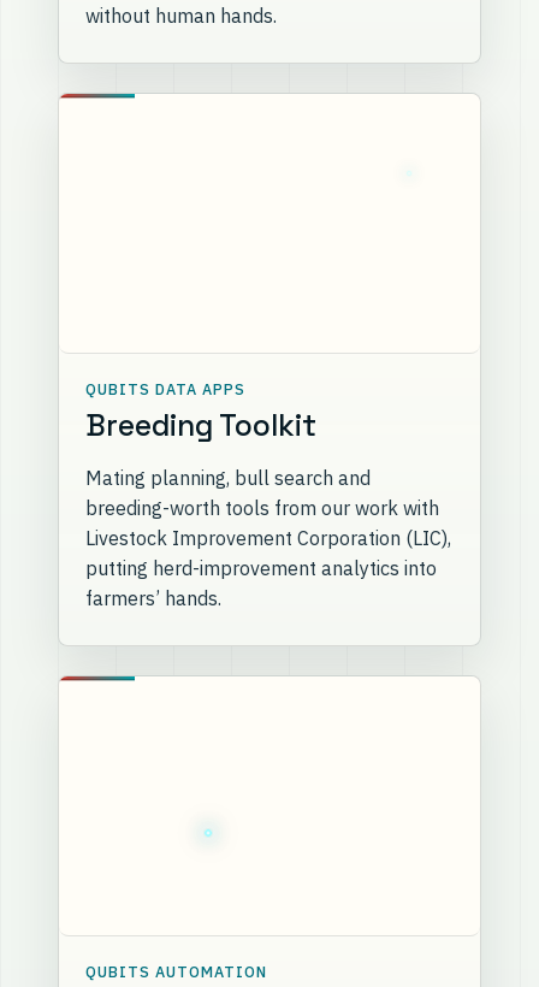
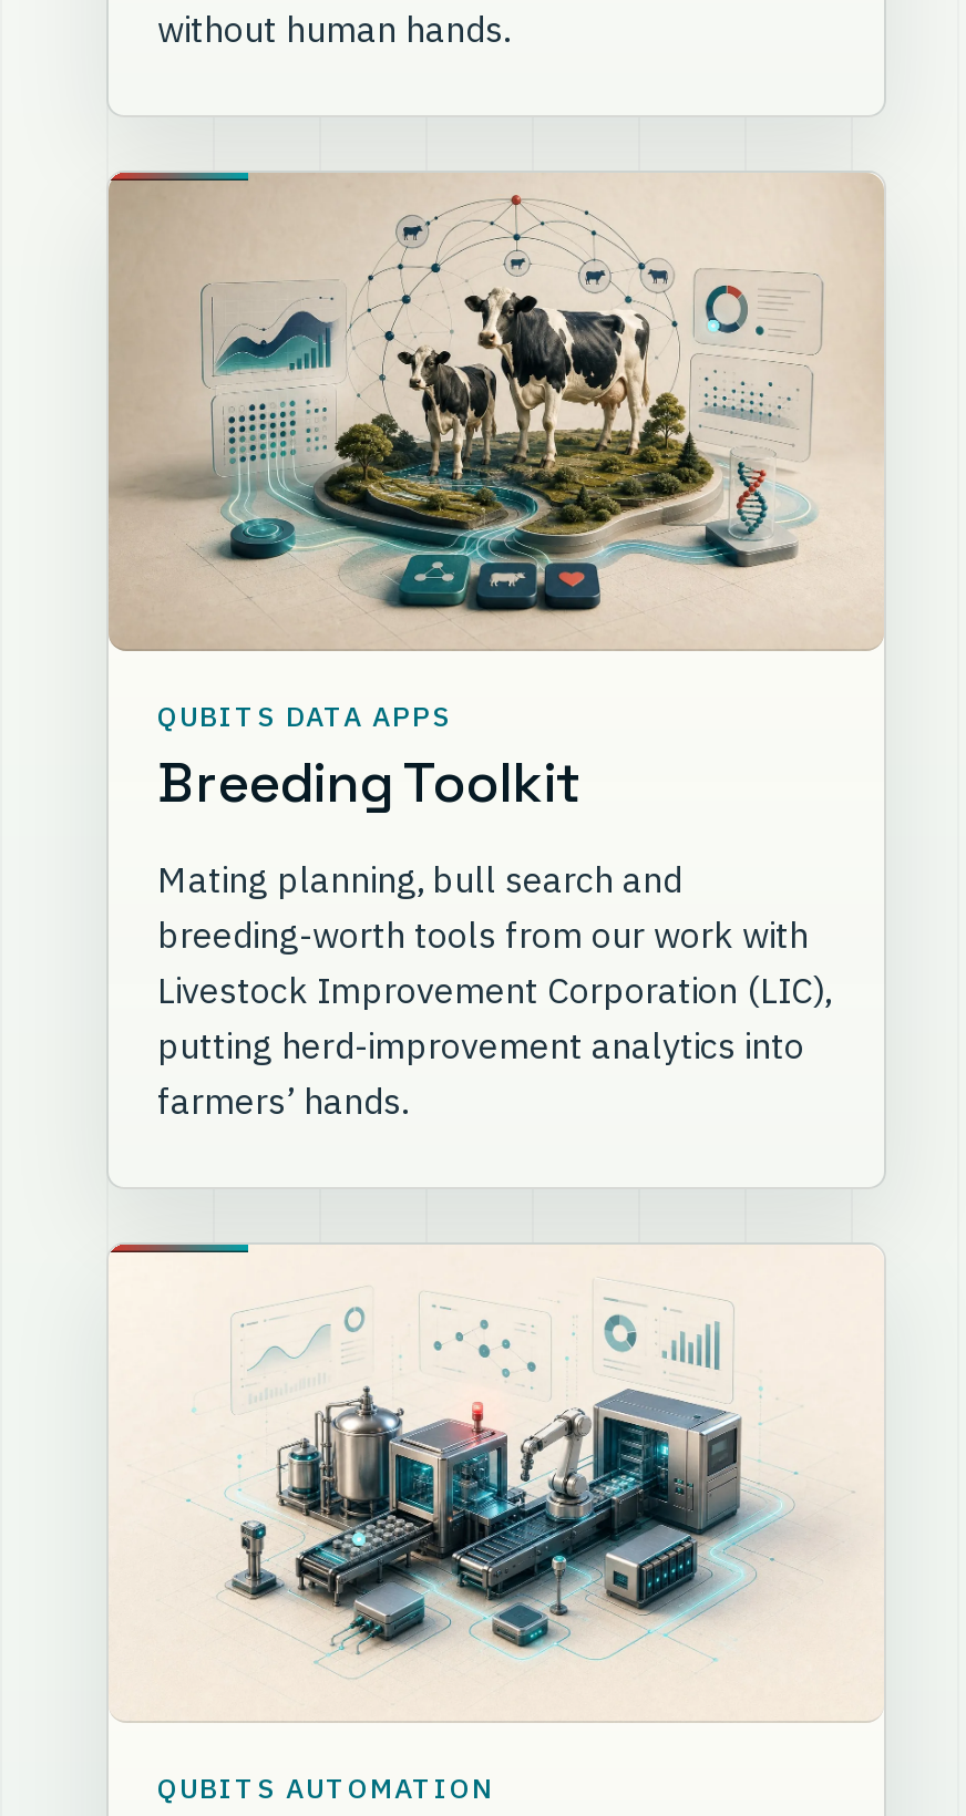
+ [image]

+ [image]
